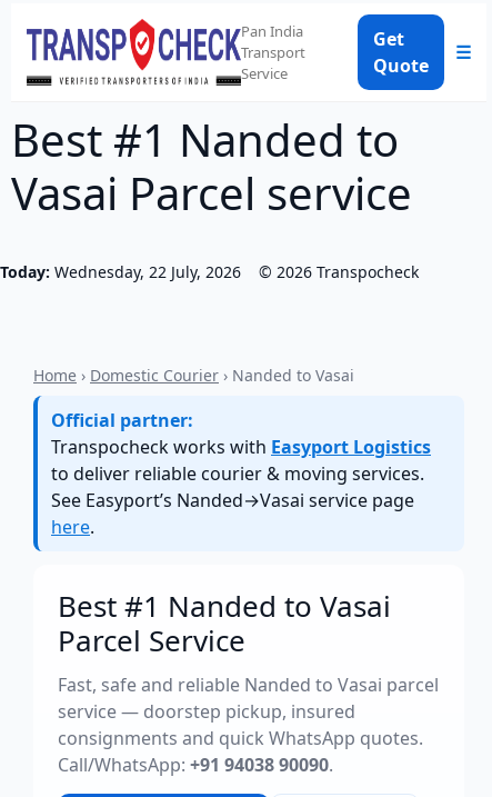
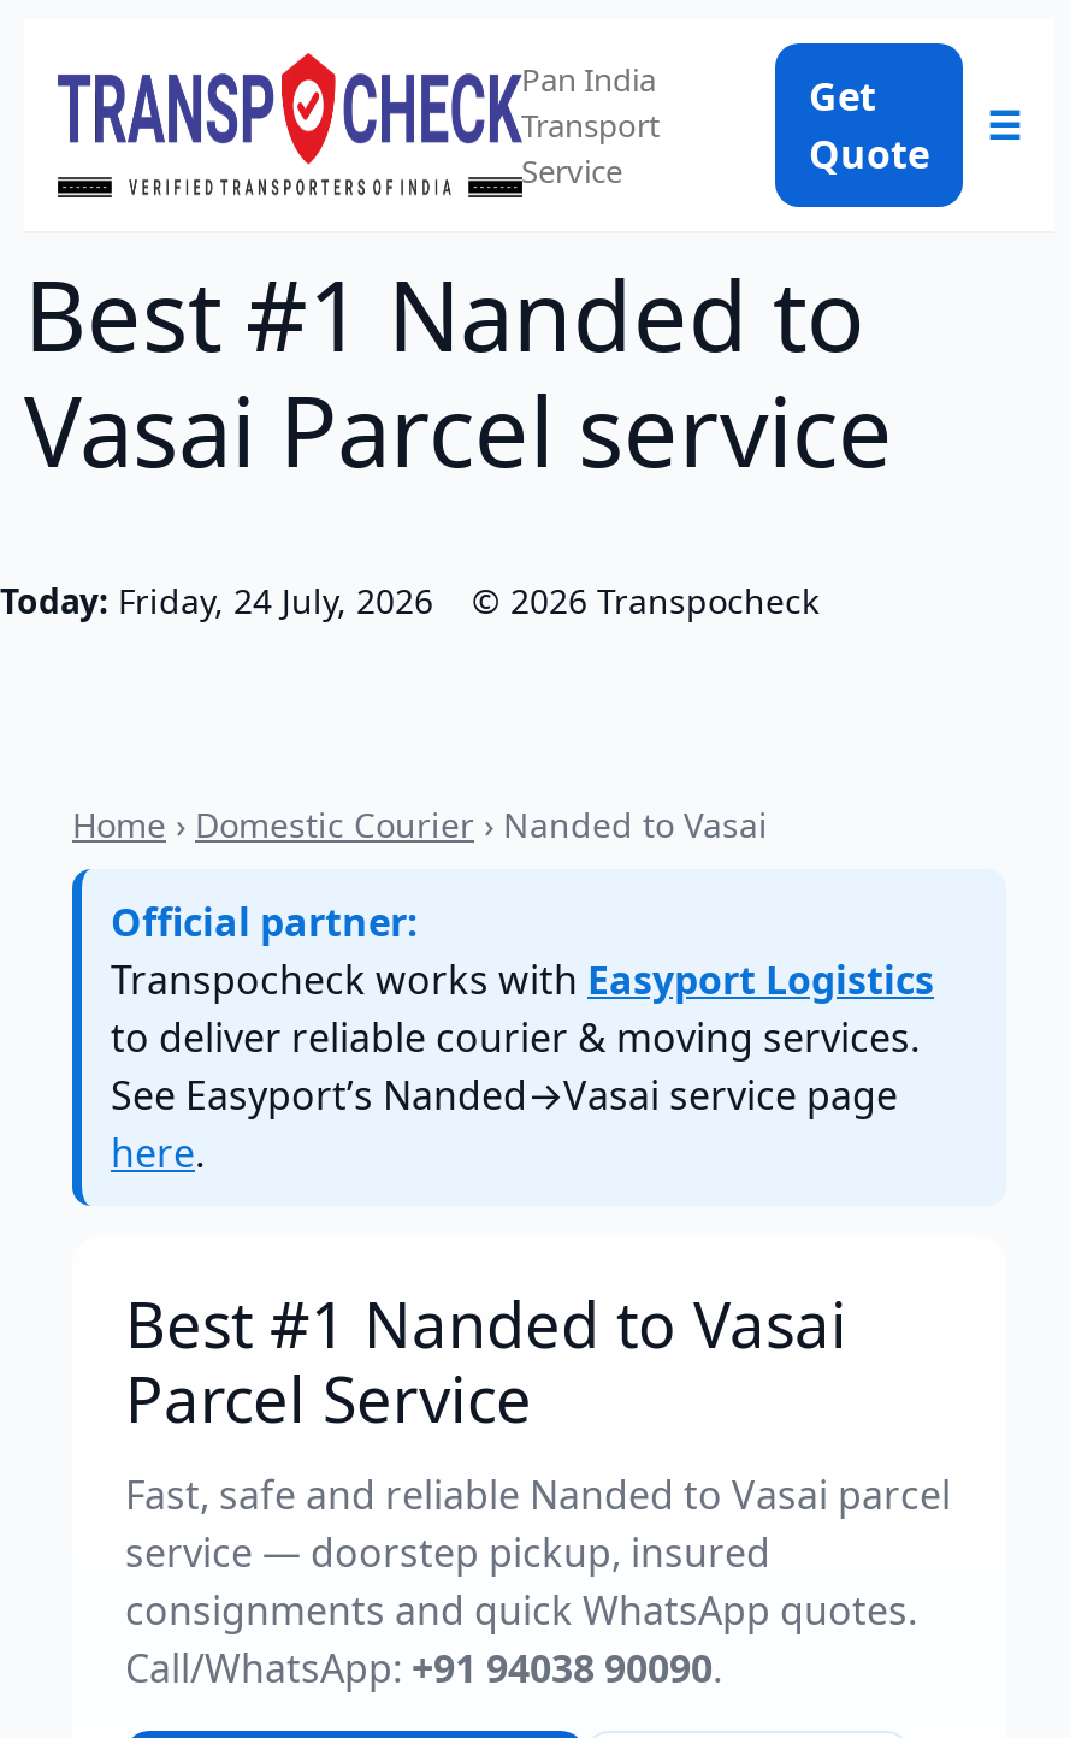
- Today: Wednesday, 22 July, 2026
+ Today: Friday, 24 July, 2026
